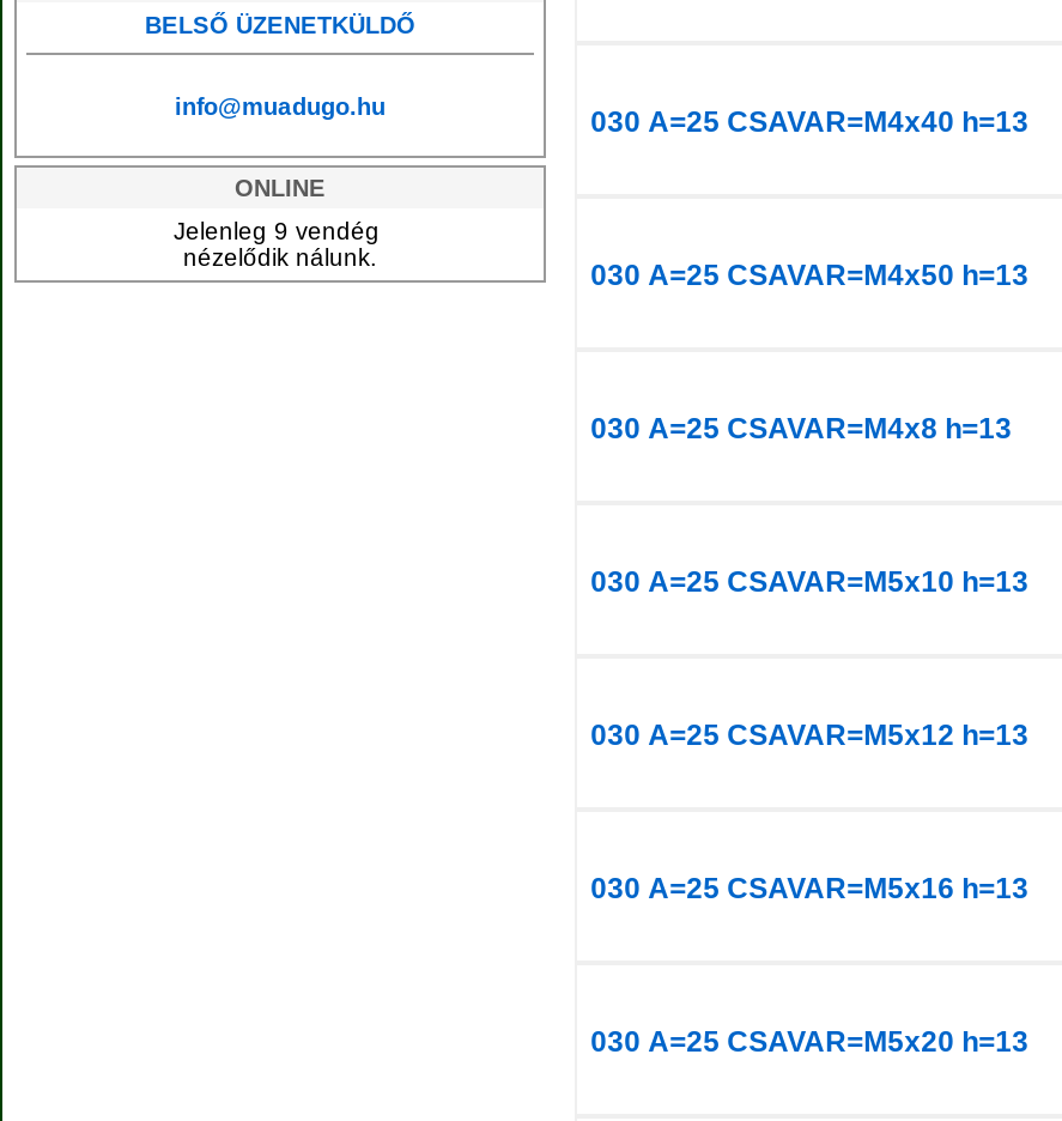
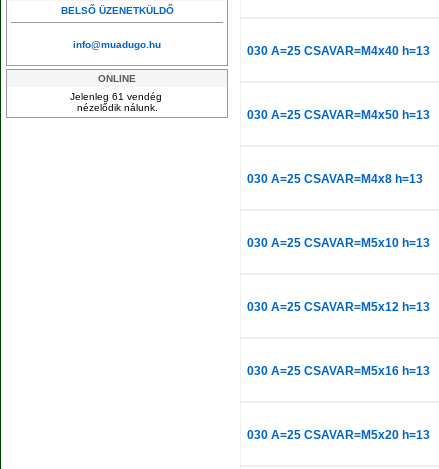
- Jelenleg 9 vendég
+ Jelenleg 61 vendég
